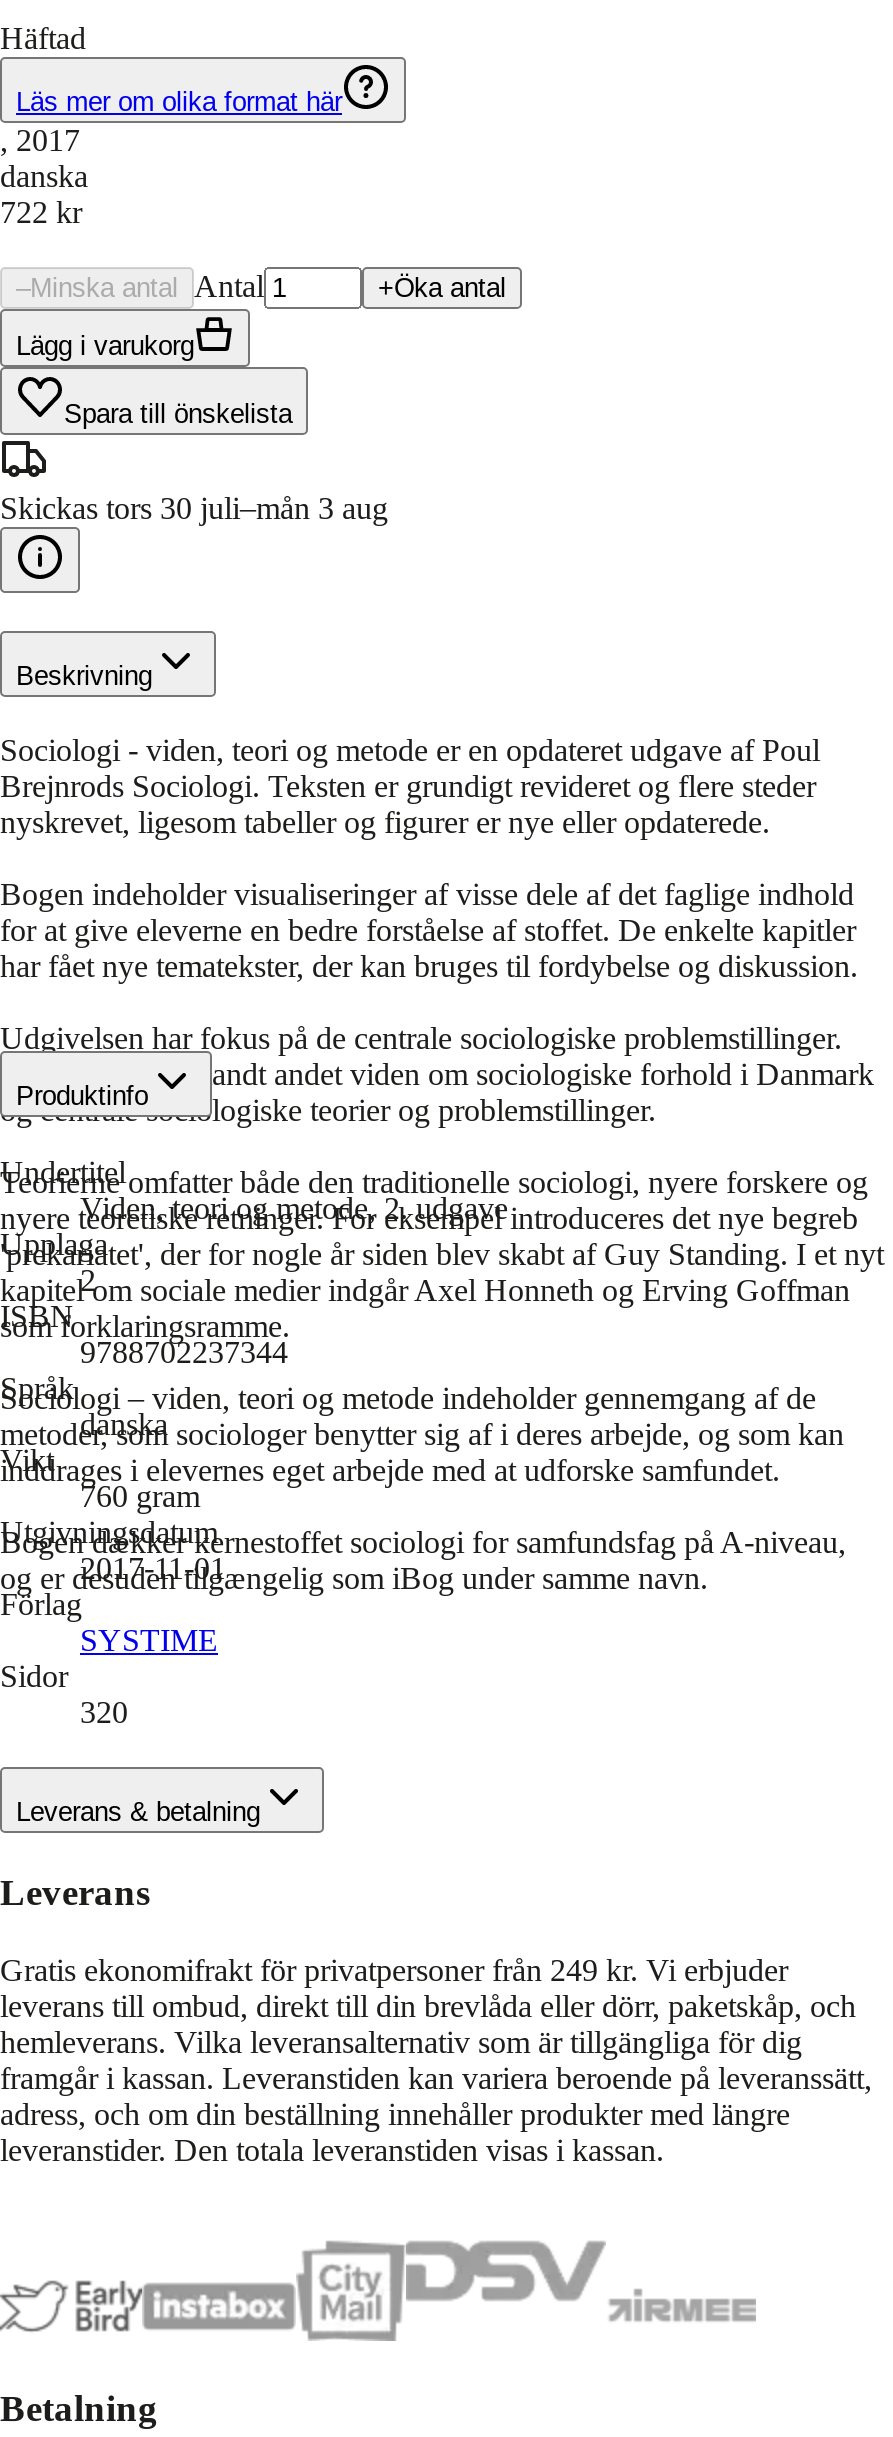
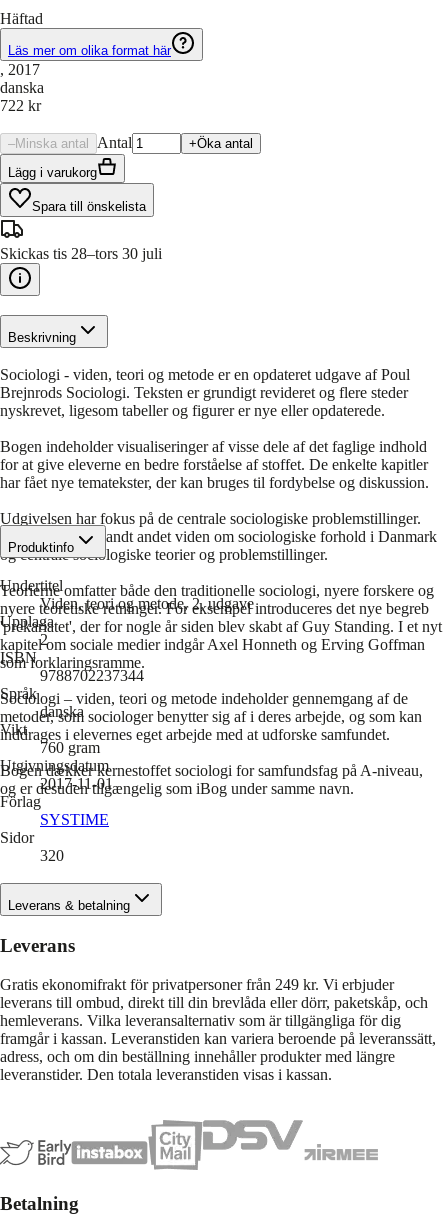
- Skickas tors 30 juli–mån 3 aug
+ Skickas tis 28–tors 30 juli
